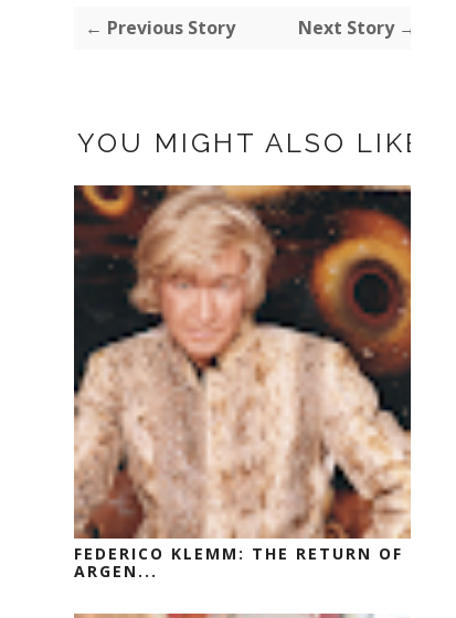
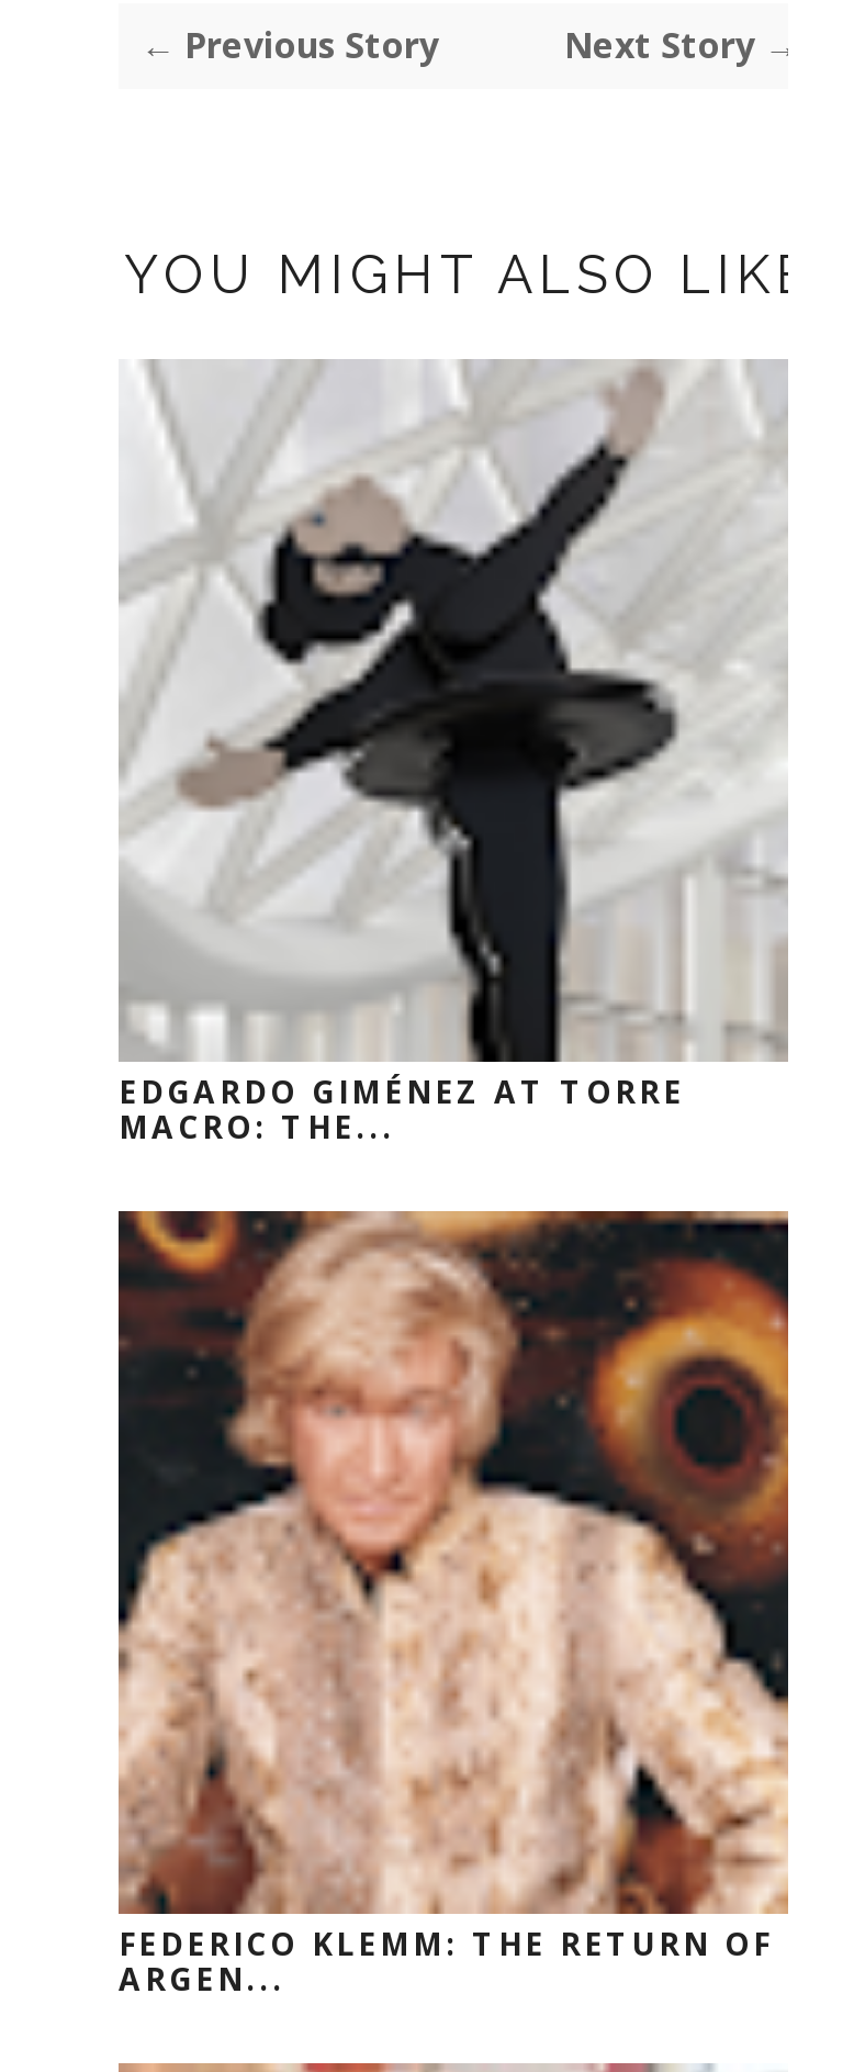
+ [image]
+ EDGARDO GIMÉNEZ AT TORRE
+ MACRO: THE...
